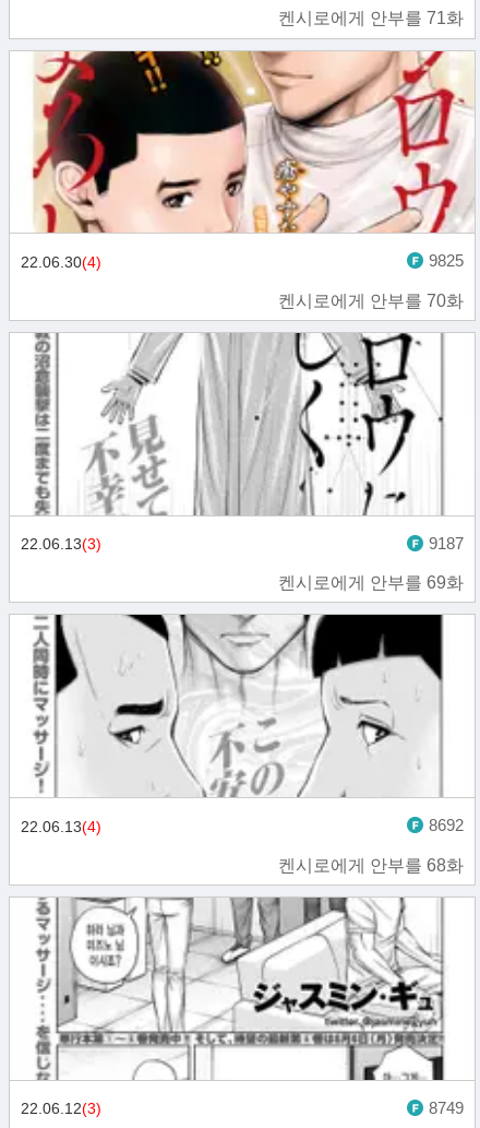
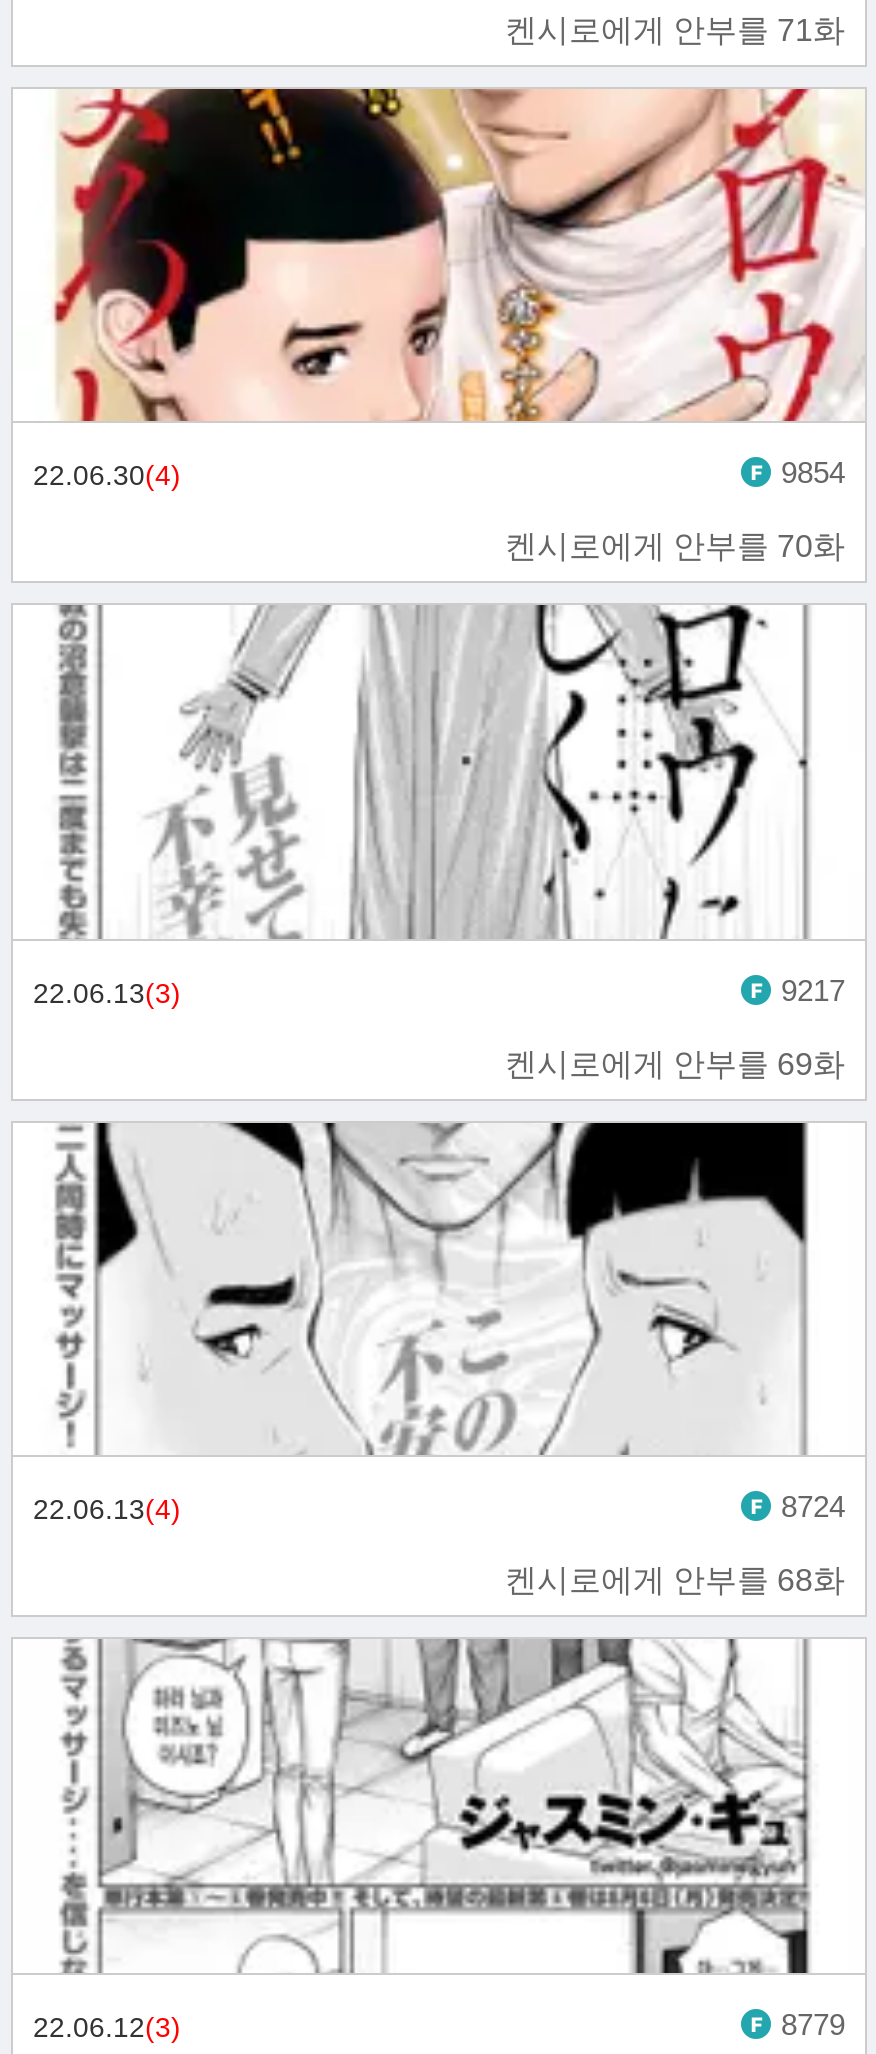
- 9825
+ 9854

- 9187
+ 9217

- 8692
+ 8724

- 8749
+ 8779
